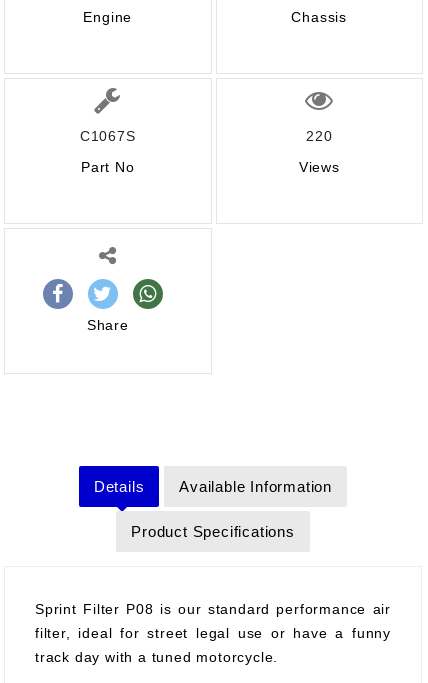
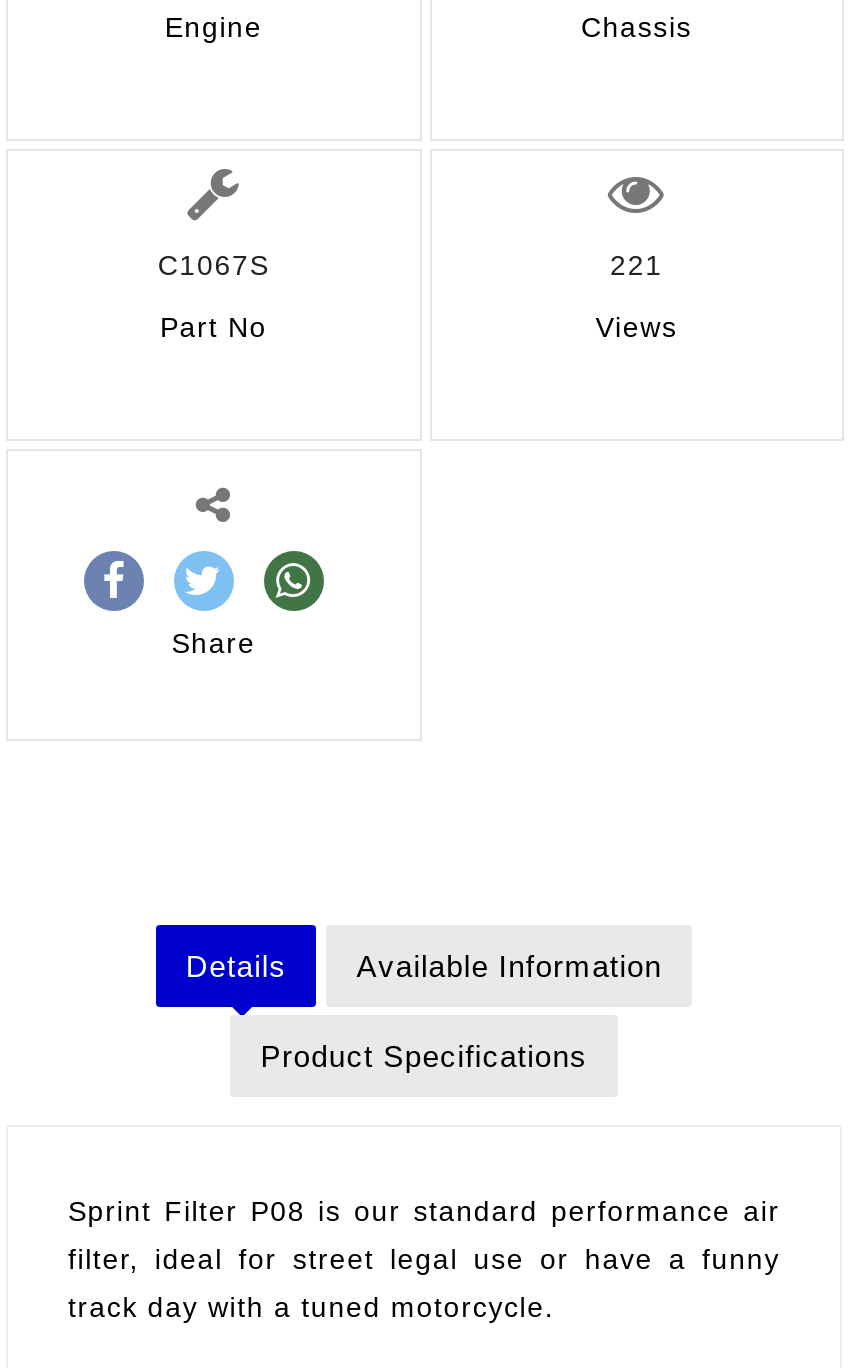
- 220
+ 221
